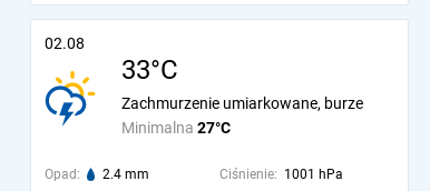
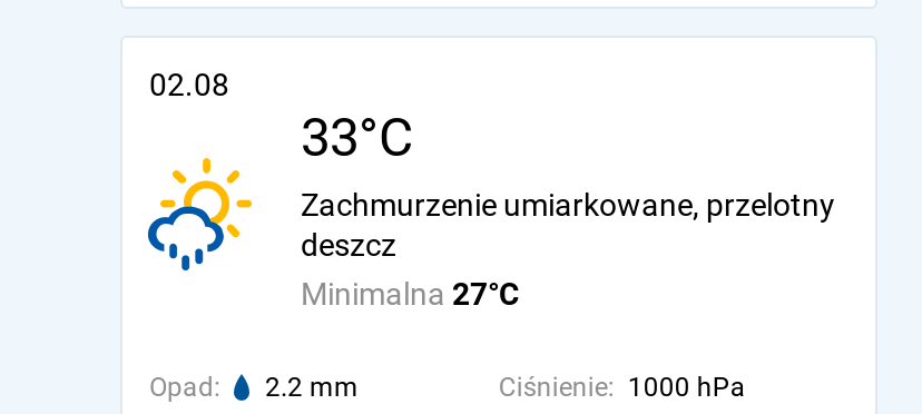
- [image]
- Zachmurzenie umiarkowane, burze
+ [image]
+ Zachmurzenie umiarkowane, przelotny
+ deszcz

- Opad: 2.4 mm
+ Opad: 2.2 mm

- Ciśnienie: 1001 hPa
+ Ciśnienie: 1000 hPa
